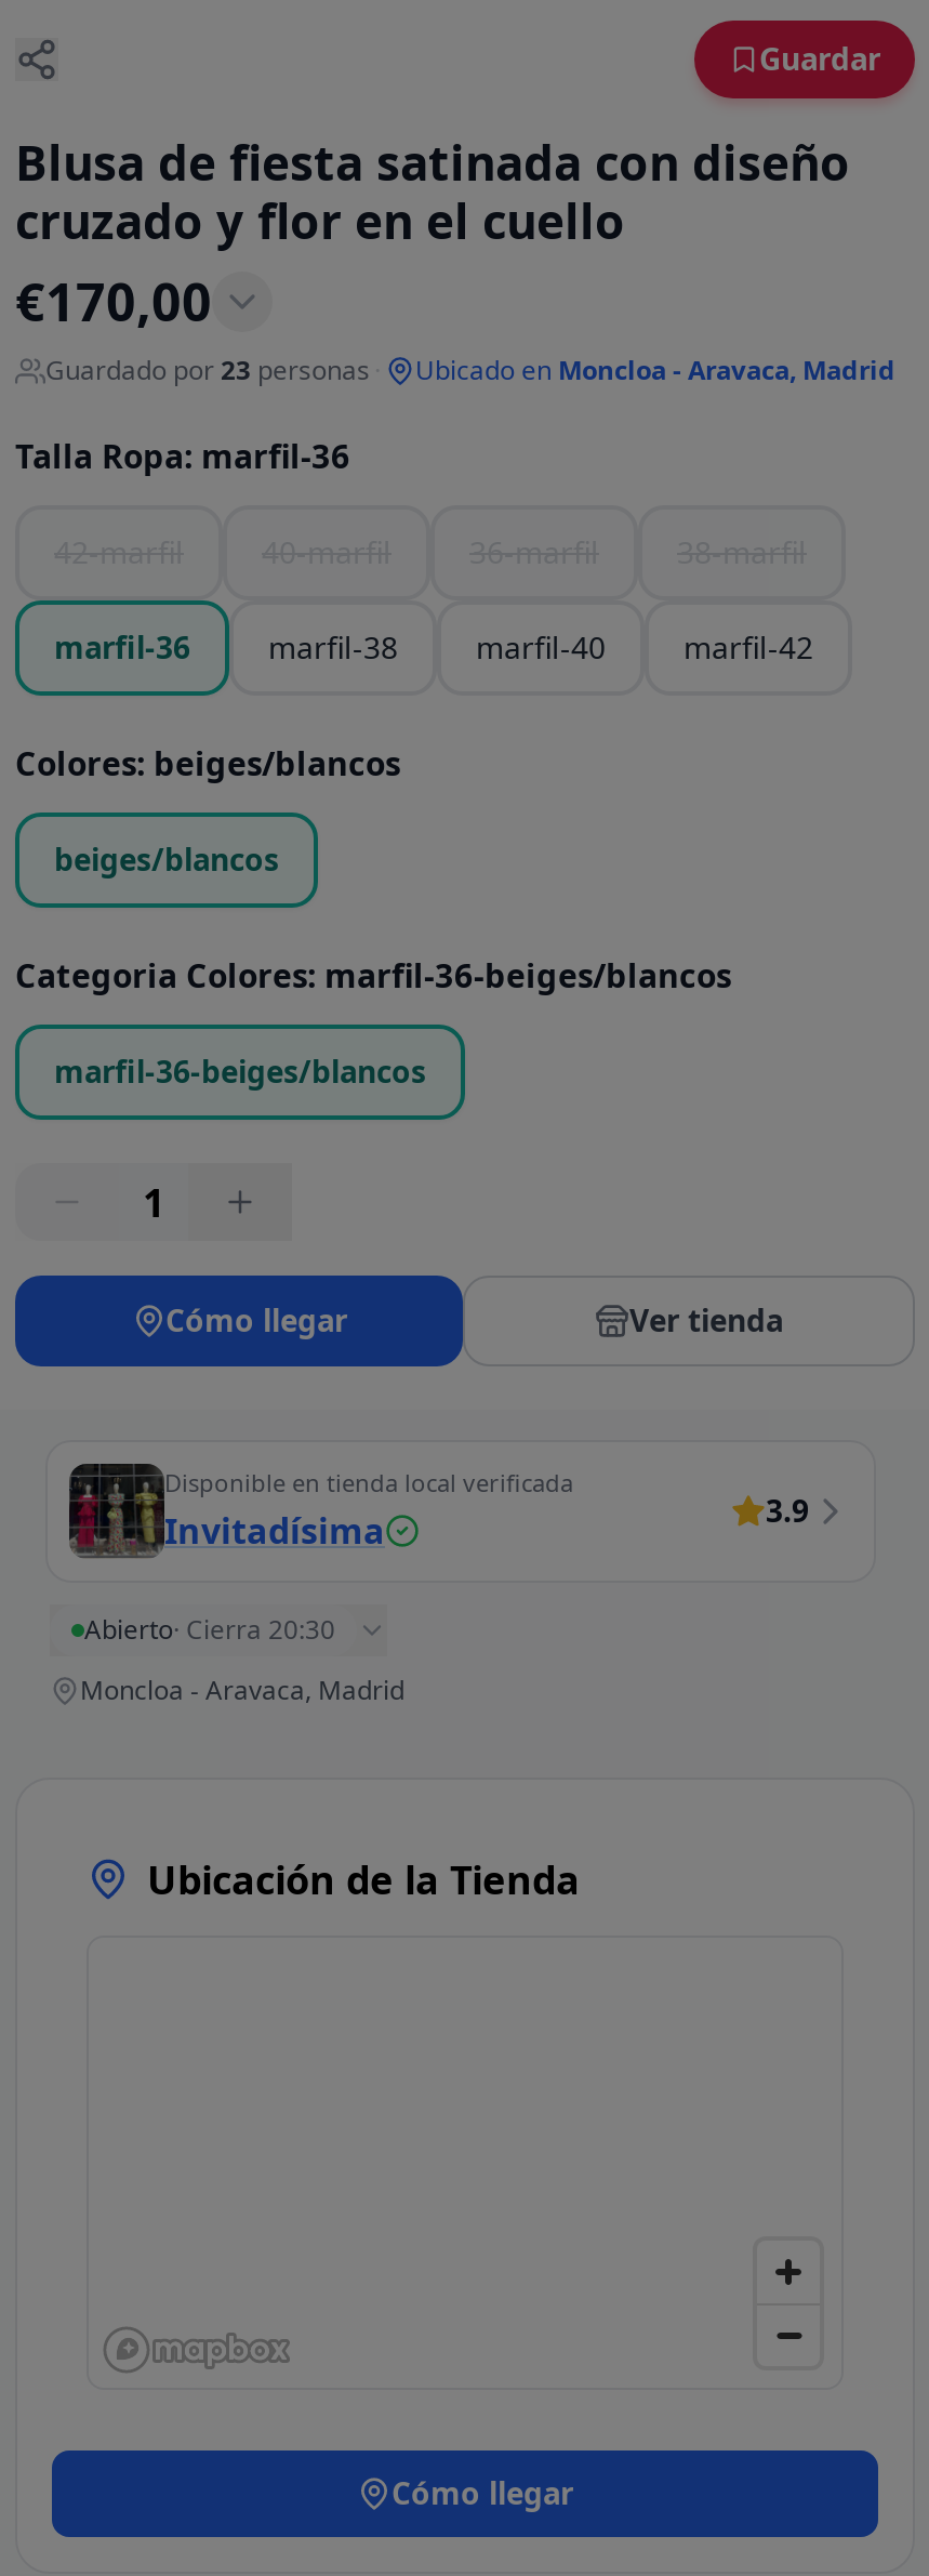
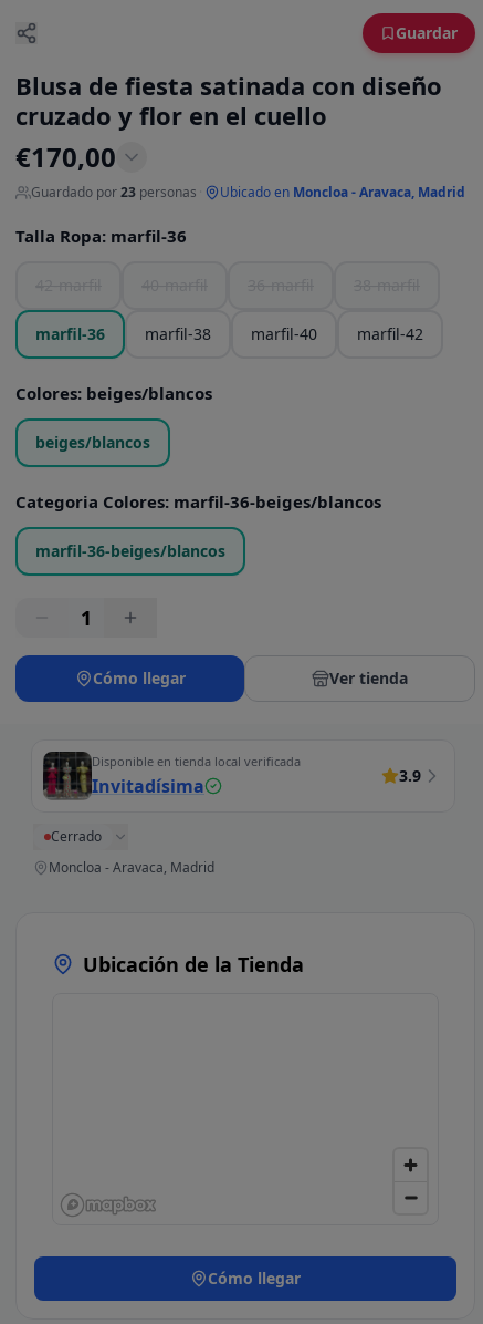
- Abierto · Cierra 20:30
+ Cerrado
